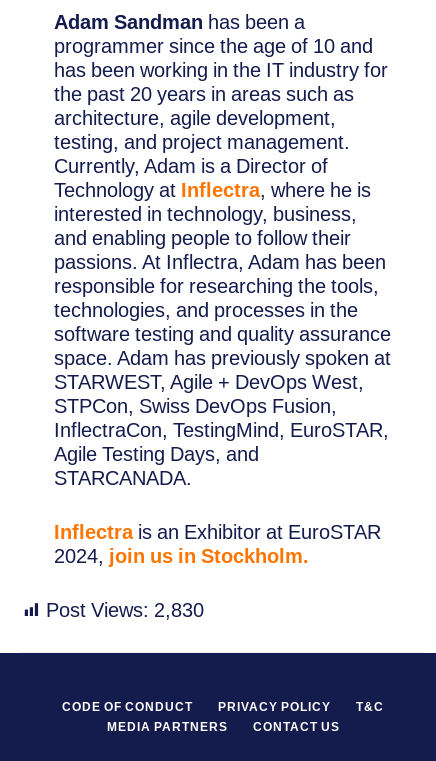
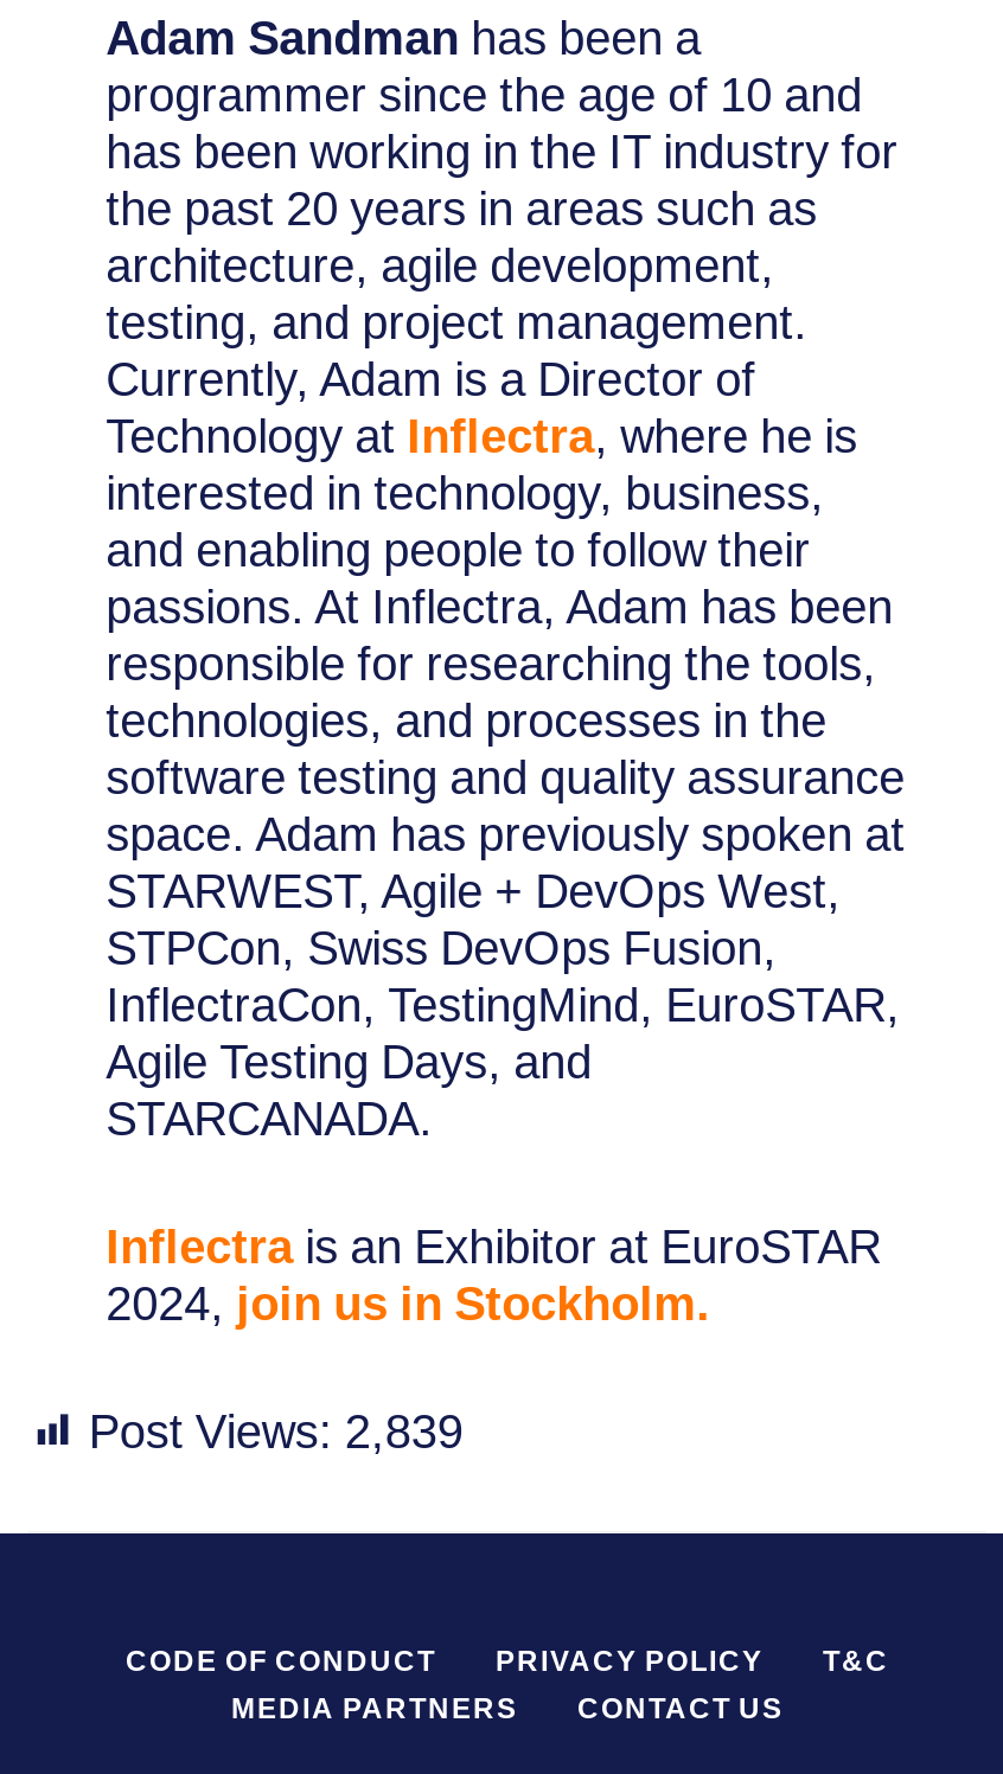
- Post Views: 2,830
+ Post Views: 2,839
